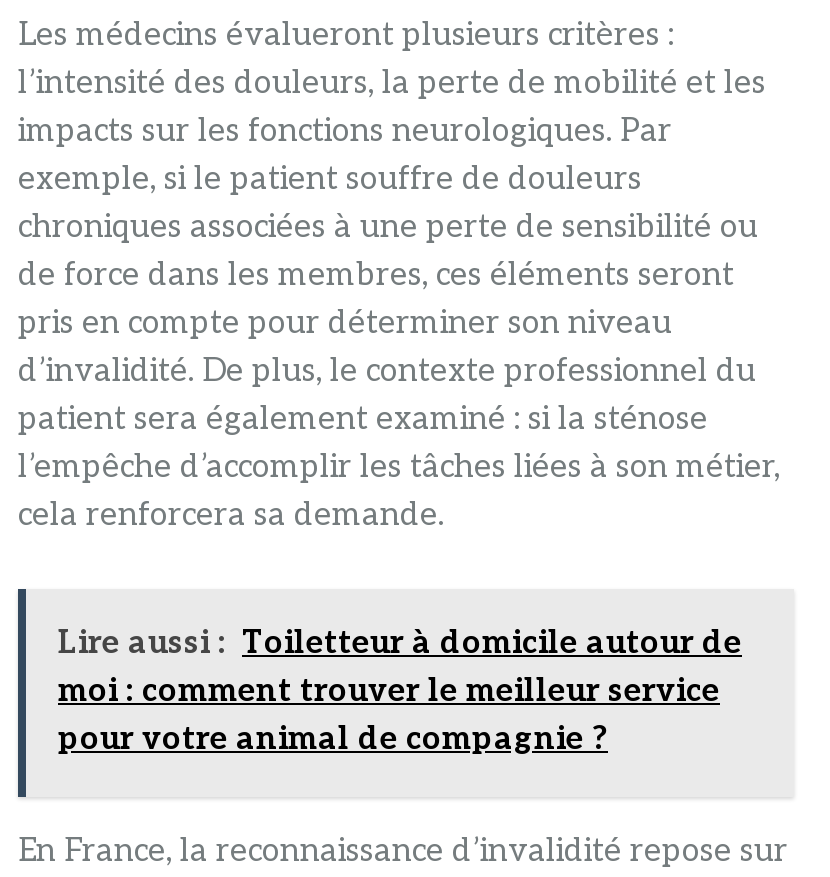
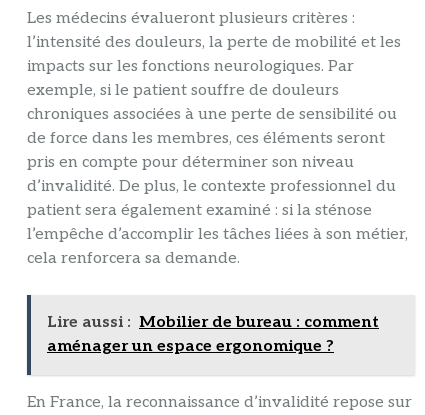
- Lire aussi : Toiletteur à domicile autour de
- moi : comment trouver le meilleur service
- pour votre animal de compagnie ?
+ Lire aussi : Mobilier de bureau : comment
+ aménager un espace ergonomique ?
